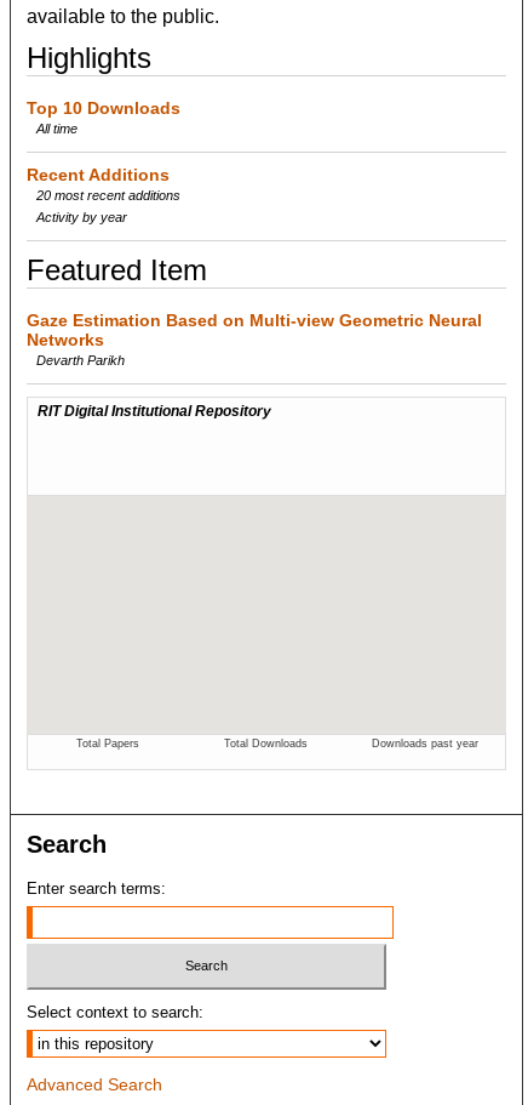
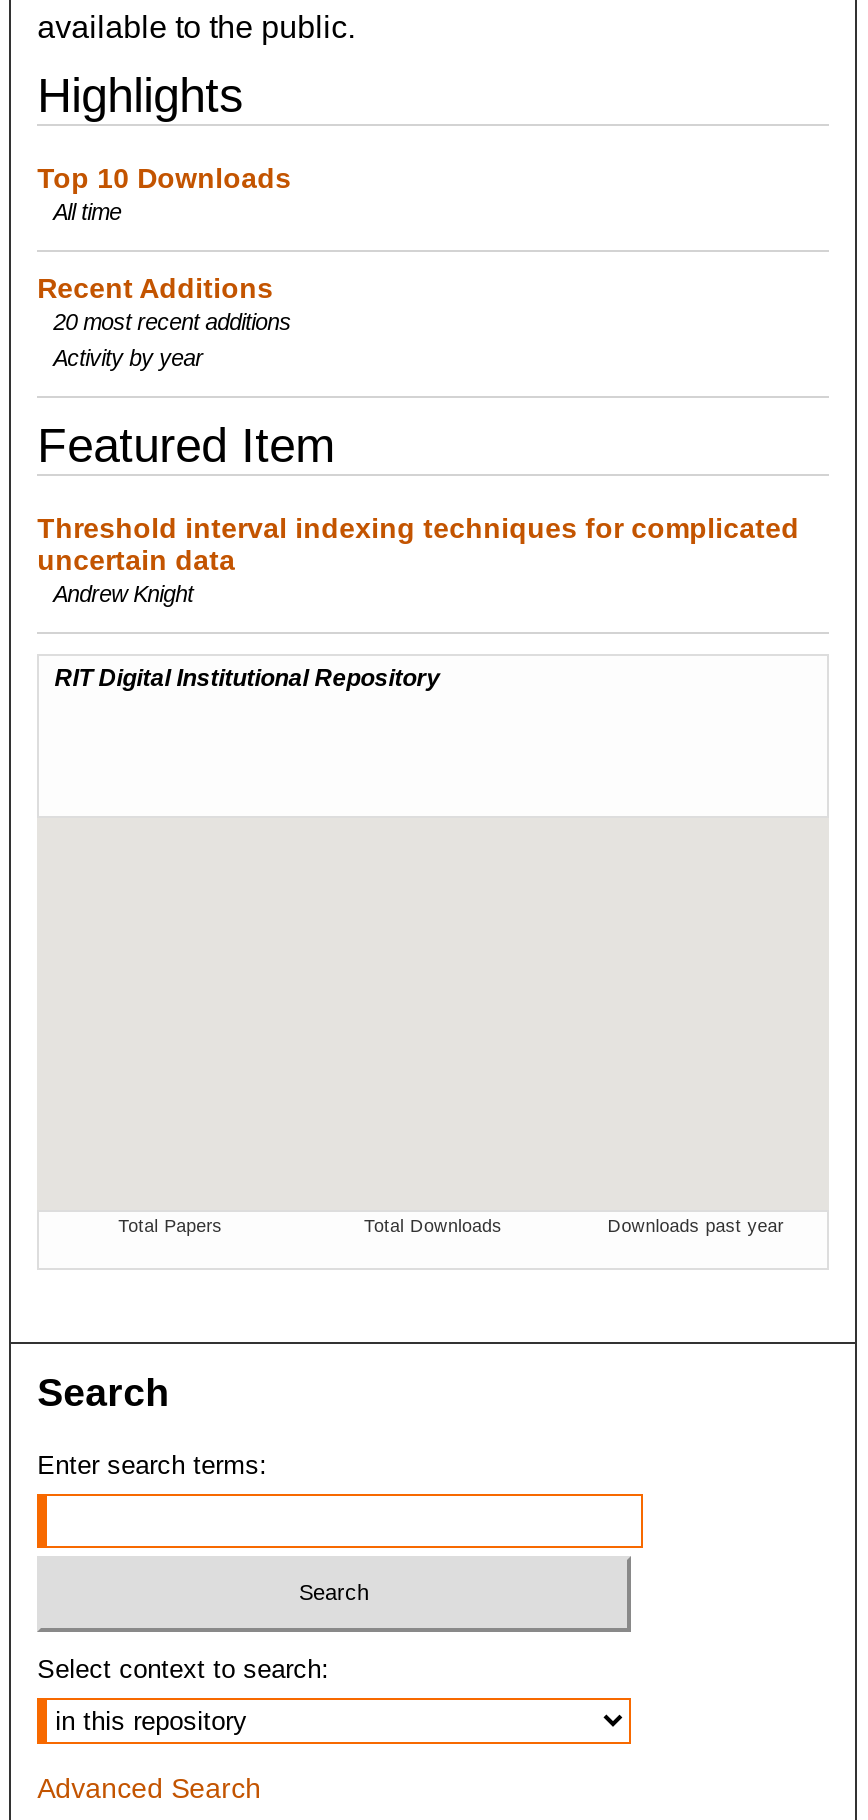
- Gaze Estimation Based on Multi-view Geometric Neural
- Networks
- Devarth Parikh
+ Threshold interval indexing techniques for complicated
+ uncertain data
+ Andrew Knight
